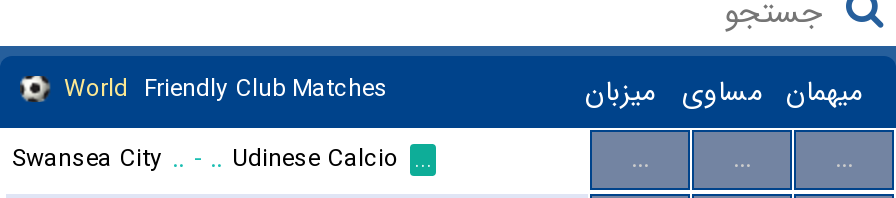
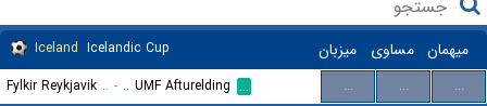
- World Friendly Club Matches
+ Iceland Icelandic Cup

- Swansea City .. - .. Udinese Calcio ...
+ Fylkir Reykjavik .. - .. UMF Afturelding ...
